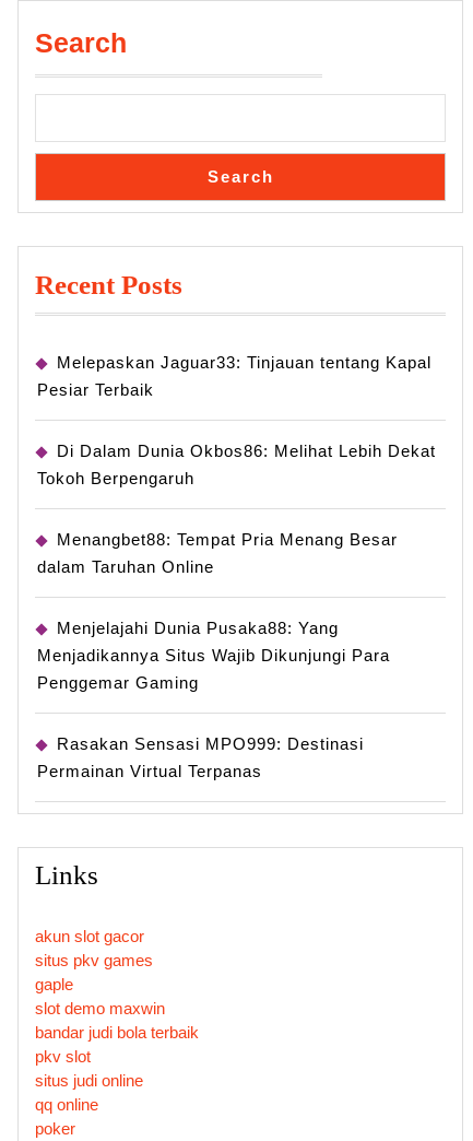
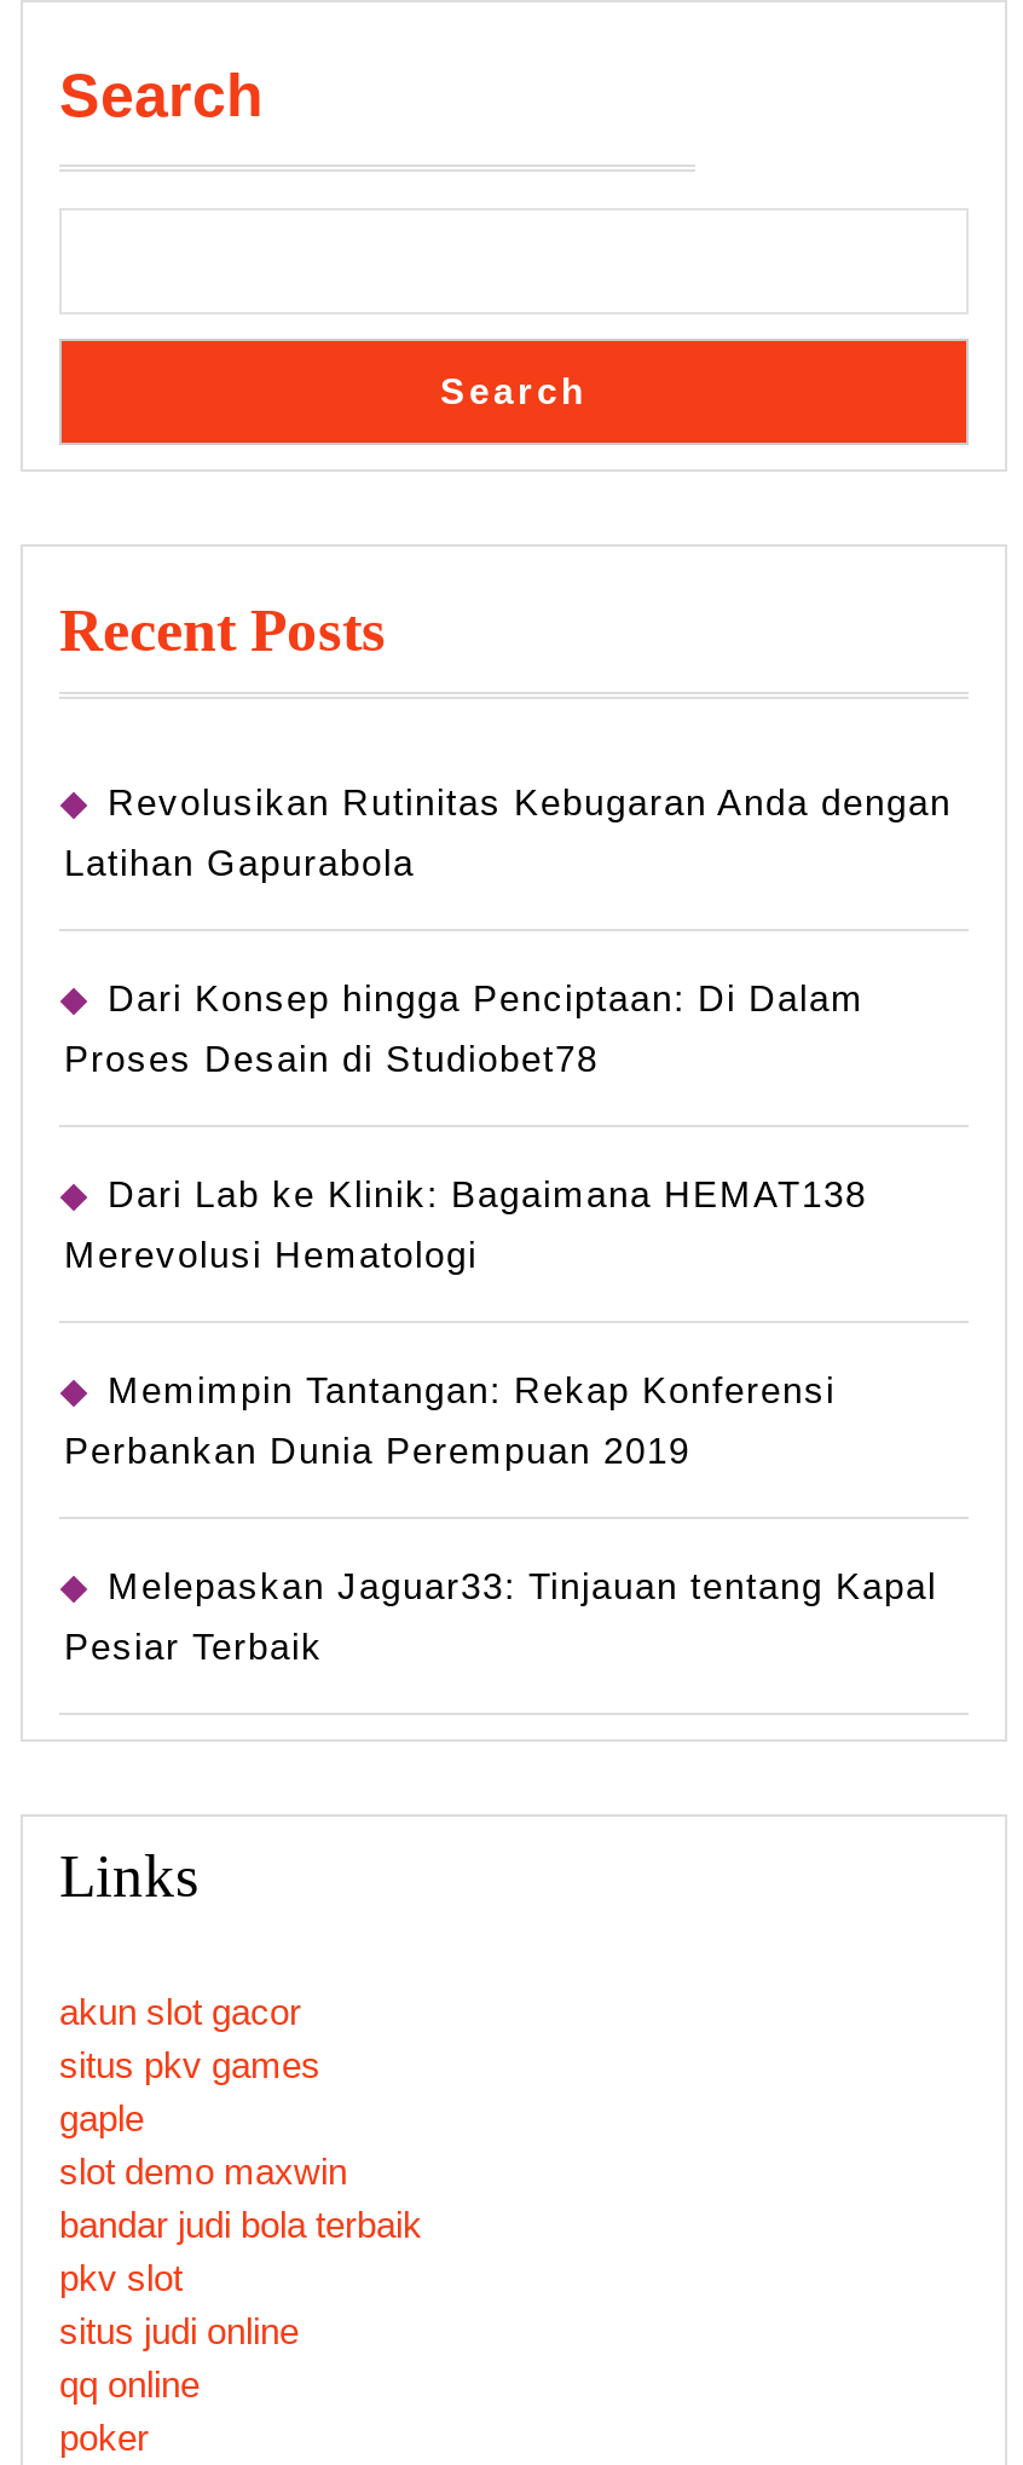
+ Revolusikan Rutinitas Kebugaran Anda dengan
+ Latihan Gapurabola
+ Dari Konsep hingga Penciptaan: Di Dalam
+ Proses Desain di Studiobet78
+ Dari Lab ke Klinik: Bagaimana HEMAT138
+ Merevolusi Hematologi
+ Memimpin Tantangan: Rekap Konferensi
+ Perbankan Dunia Perempuan 2019

moved down: Melepaskan Jaguar33: Tinjauan tentang Kapal | Pesiar Terbaik

- Di Dalam Dunia Okbos86: Melihat Lebih Dekat
- Tokoh Berpengaruh
- Menangbet88: Tempat Pria Menang Besar
- dalam Taruhan Online
- Menjelajahi Dunia Pusaka88: Yang
- Menjadikannya Situs Wajib Dikunjungi Para
- Penggemar Gaming
- Rasakan Sensasi MPO999: Destinasi
- Permainan Virtual Terpanas
